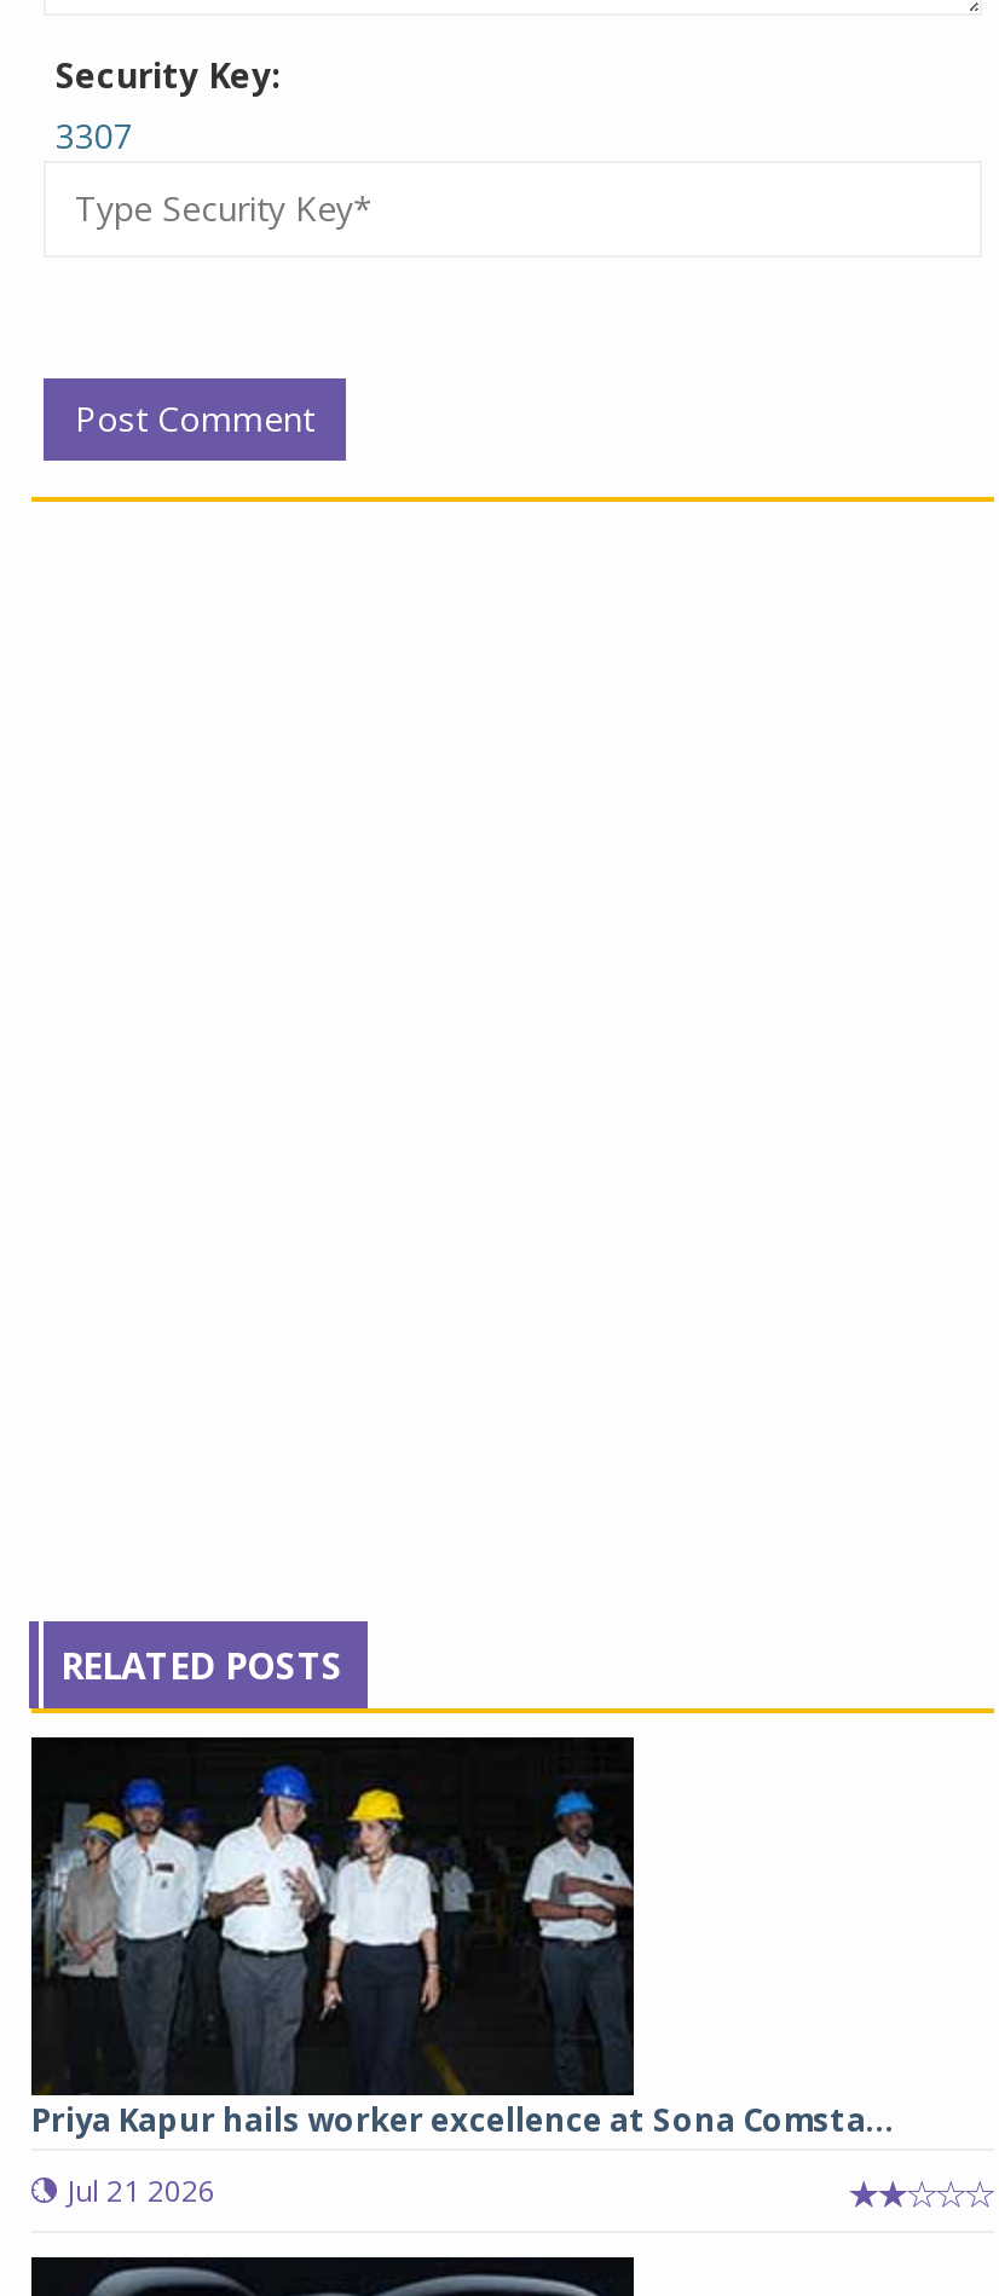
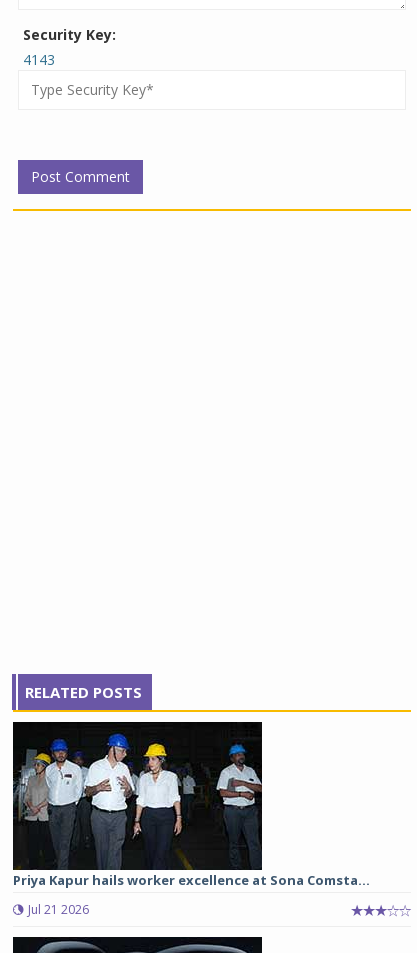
- 3307
+ 4143
